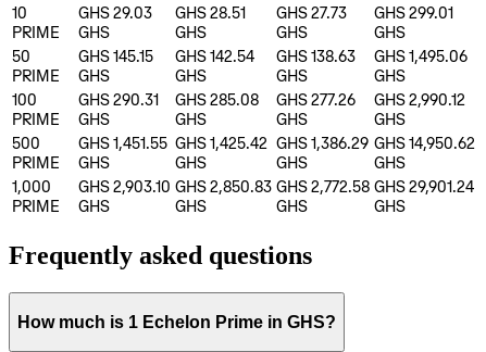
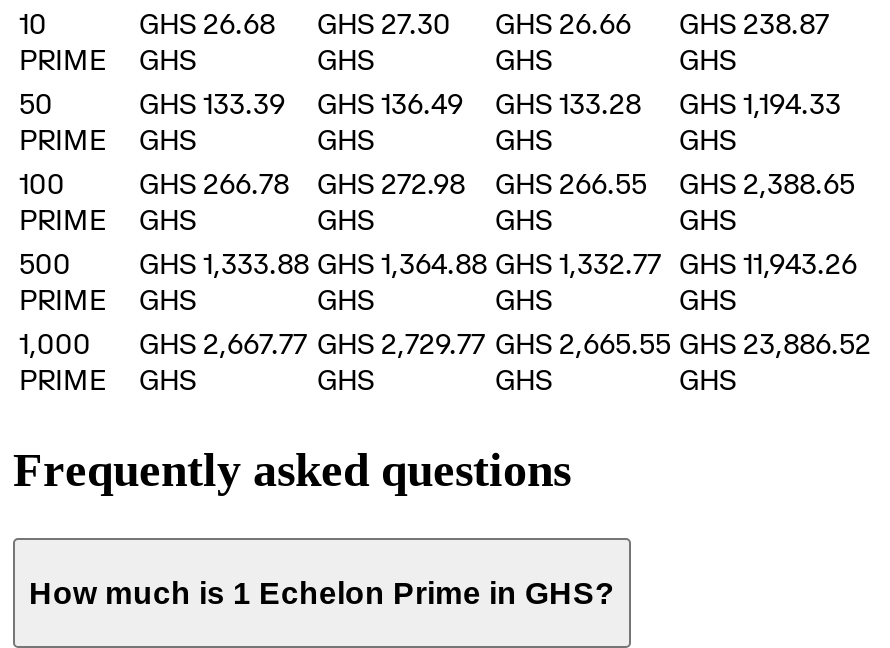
- GHS 29.03
+ GHS 26.68

- GHS 28.51
+ GHS 27.30

- GHS 27.73
+ GHS 26.66

- GHS 299.01
+ GHS 238.87

- GHS 145.15
+ GHS 133.39

- GHS 142.54
+ GHS 136.49

- GHS 138.63
+ GHS 133.28

- GHS 1,495.06
+ GHS 1,194.33

- GHS 290.31
+ GHS 266.78

- GHS 285.08
+ GHS 272.98

- GHS 277.26
+ GHS 266.55

- GHS 2,990.12
+ GHS 2,388.65

- GHS 1,451.55
+ GHS 1,333.88

- GHS 1,425.42
+ GHS 1,364.88

- GHS 1,386.29
+ GHS 1,332.77

- GHS 14,950.62
+ GHS 11,943.26

- GHS 2,903.10
+ GHS 2,667.77

- GHS 2,850.83
+ GHS 2,729.77

- GHS 2,772.58
+ GHS 2,665.55

- GHS 29,901.24
+ GHS 23,886.52
